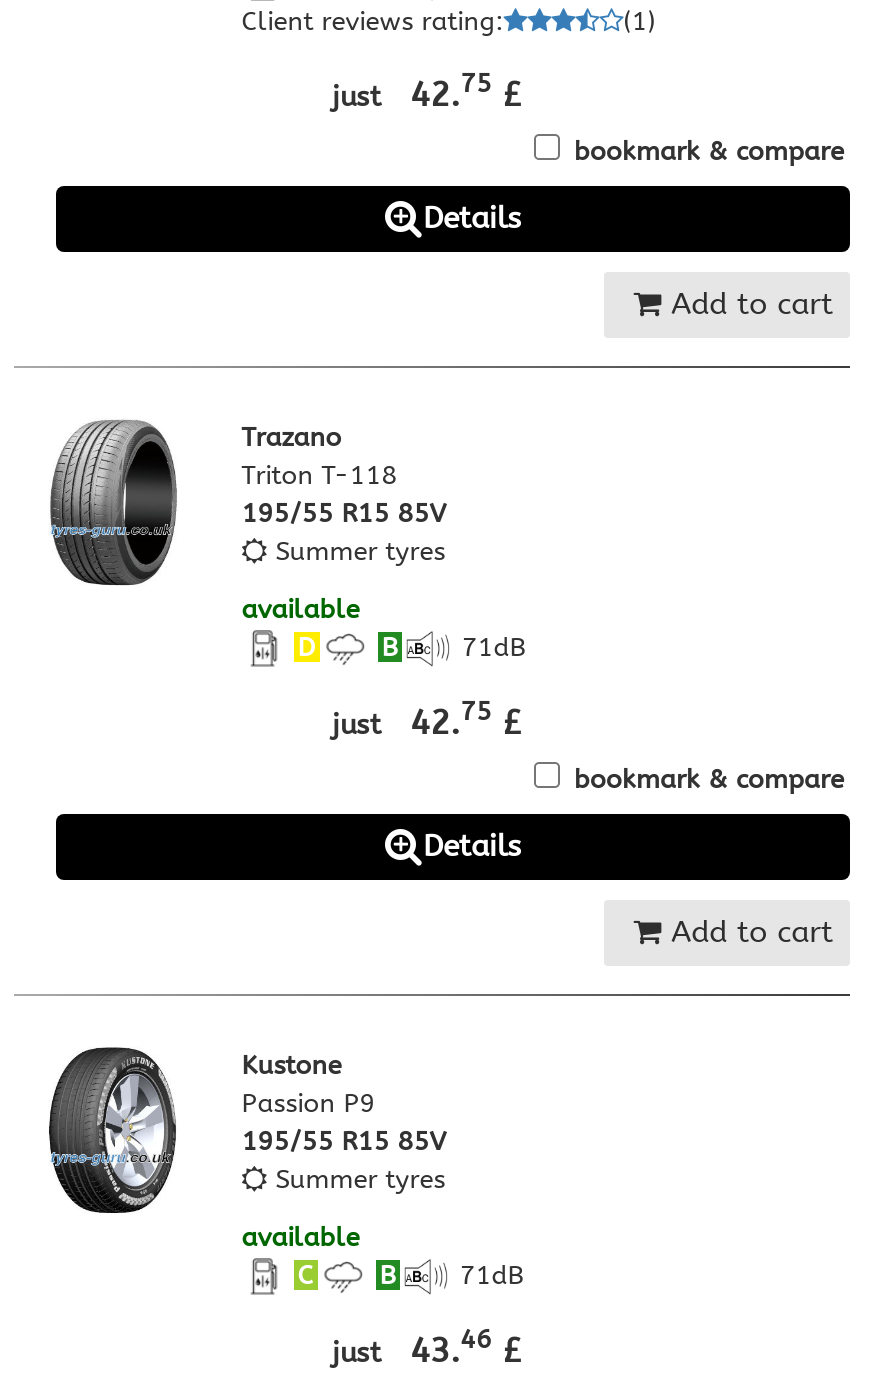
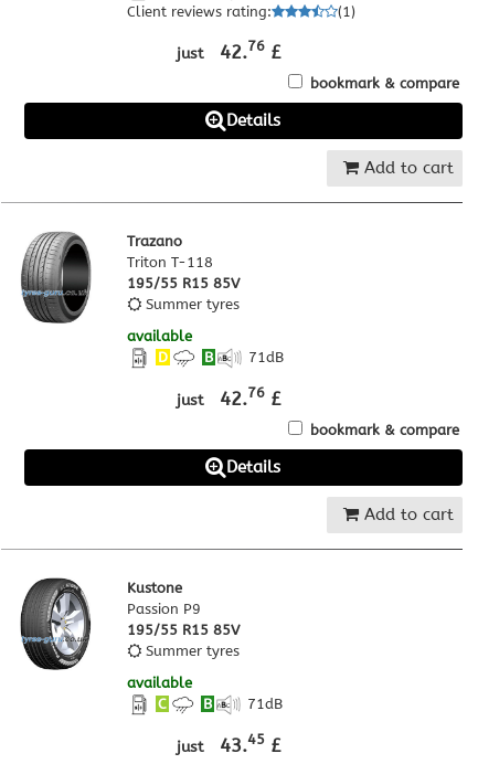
- just 42.75 £
+ just 42.76 £

- just 42.75 £
+ just 42.76 £

- just 43.46 £
+ just 43.45 £
